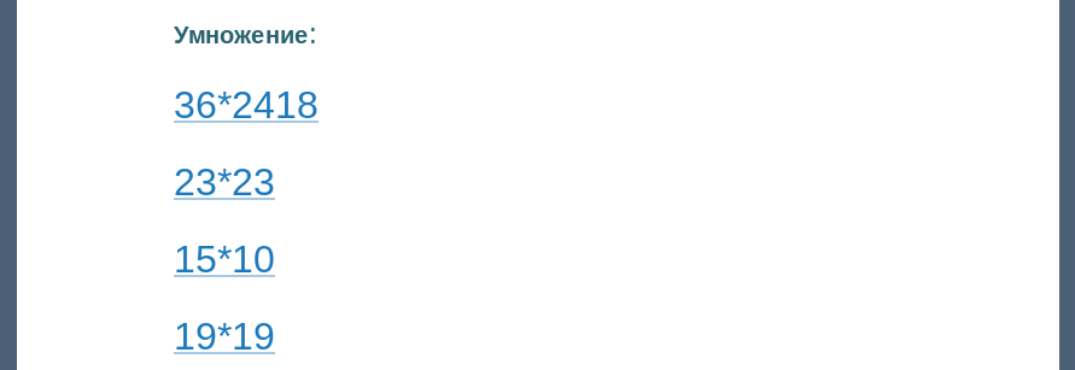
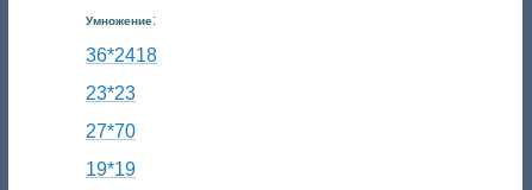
- 15*10
+ 27*70
